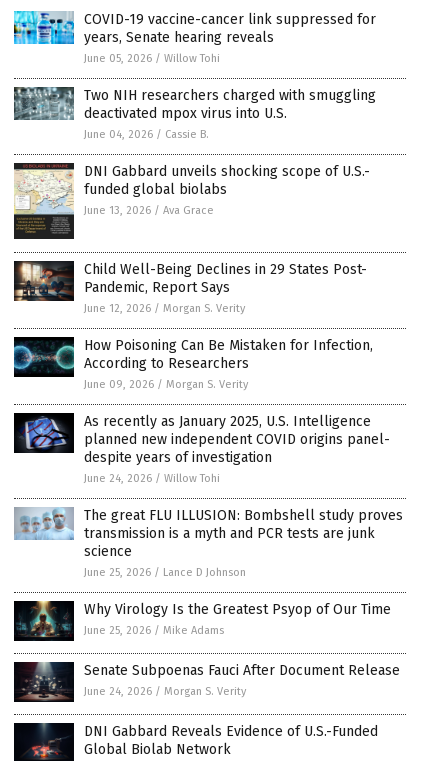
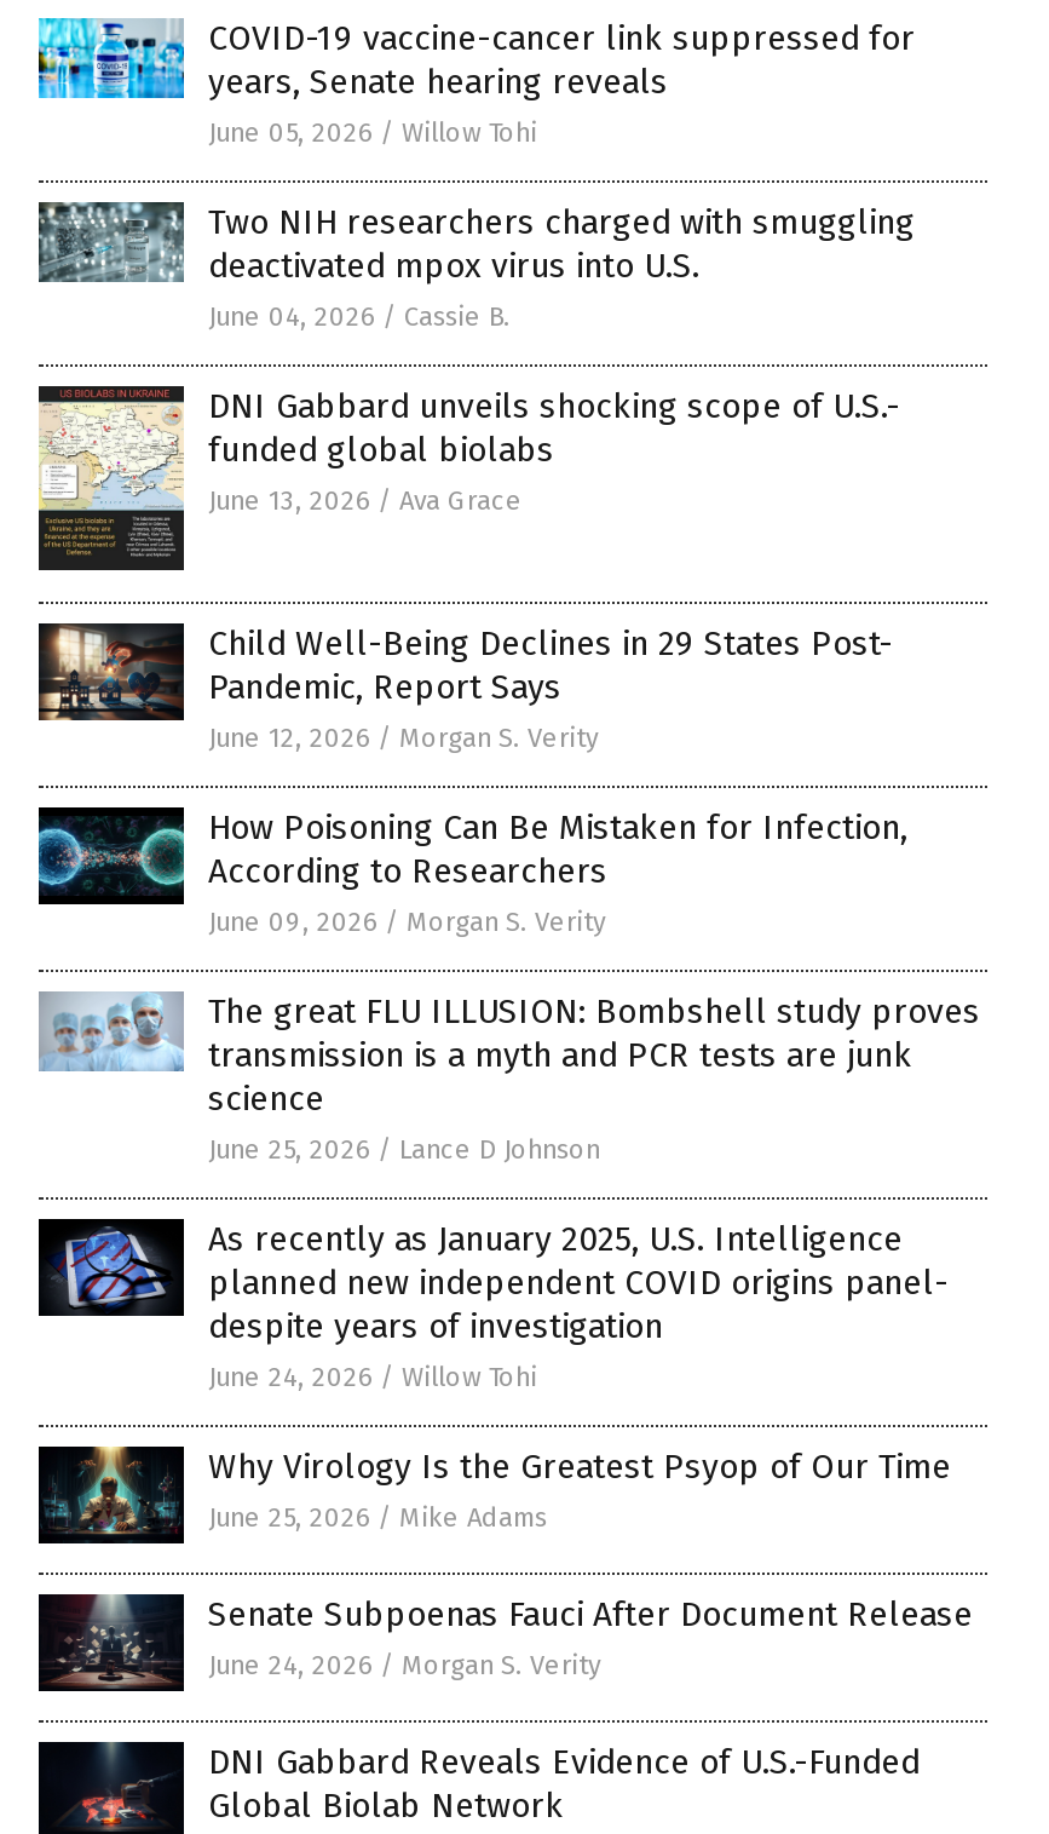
moved down: [image] | As recently as January 2025, U.S. Intelligence | planned new independent COVID origins panel- | despite years of investigation | June 24, 2026 / Willow Tohi

moved up: [image] | The great FLU ILLUSION: Bombshell study proves | transmission is a myth and PCR tests are junk | science | June 25, 2026 / Lance D Johnson
